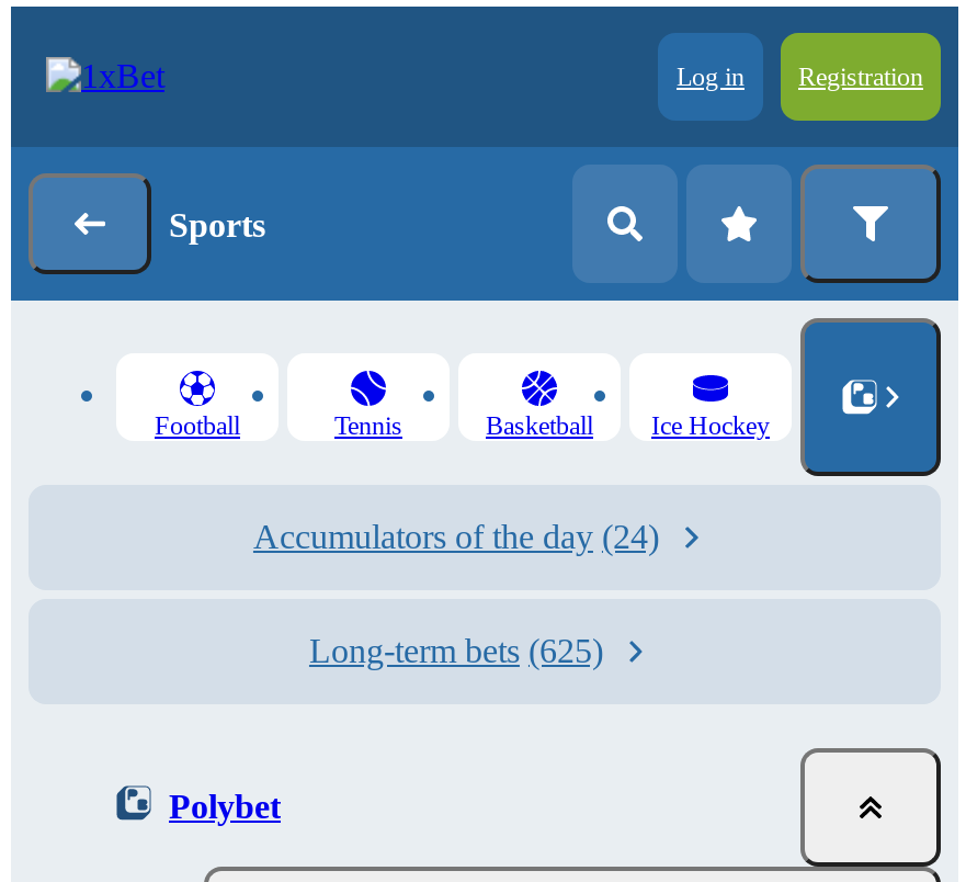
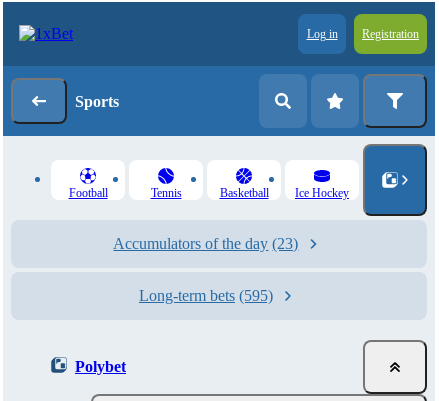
- Accumulators of the day (24)
+ Accumulators of the day (23)

- Long-term bets (625)
+ Long-term bets (595)
